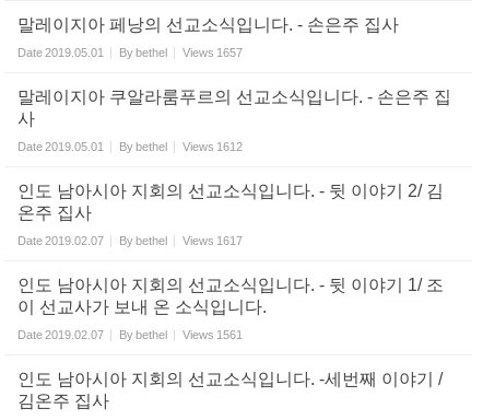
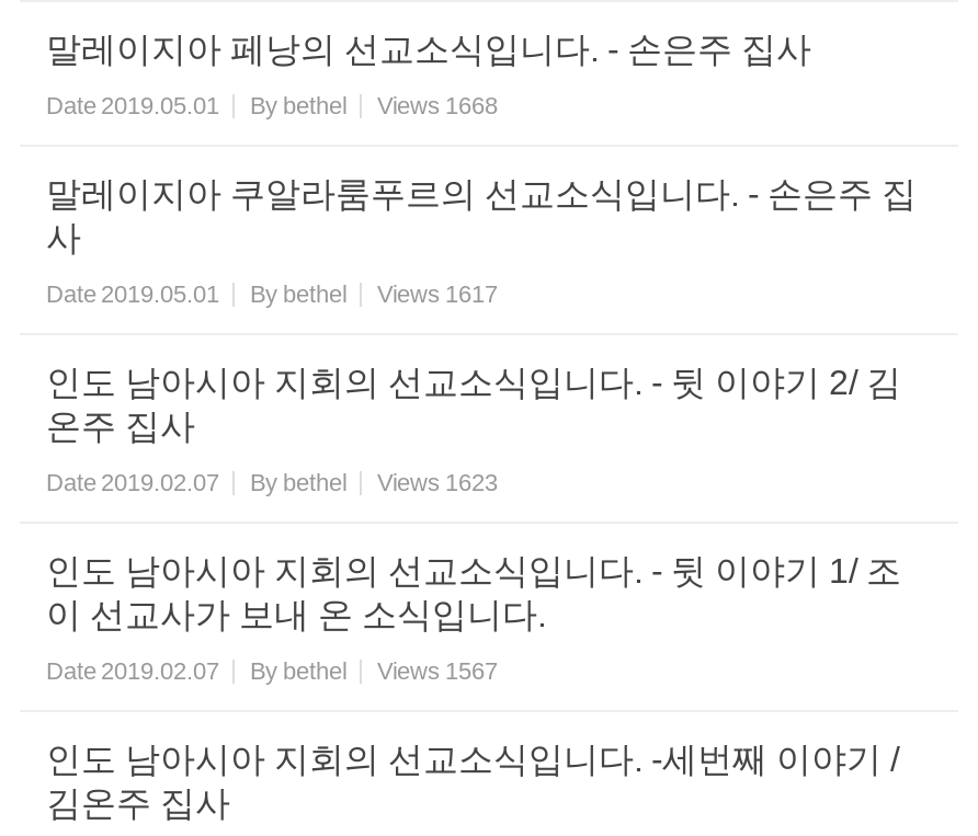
- Date 2019.05.01 By bethel Views 1657
+ Date 2019.05.01 By bethel Views 1668

- Date 2019.05.01 By bethel Views 1612
+ Date 2019.05.01 By bethel Views 1617

- Date 2019.02.07 By bethel Views 1617
+ Date 2019.02.07 By bethel Views 1623

- Date 2019.02.07 By bethel Views 1561
+ Date 2019.02.07 By bethel Views 1567
